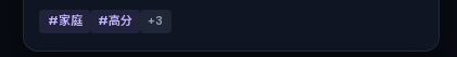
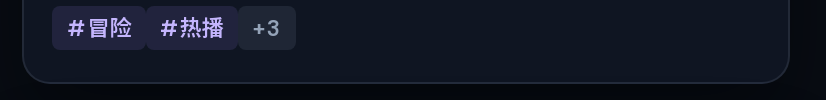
- #家庭
- #高分
+ #冒险
+ #热播
